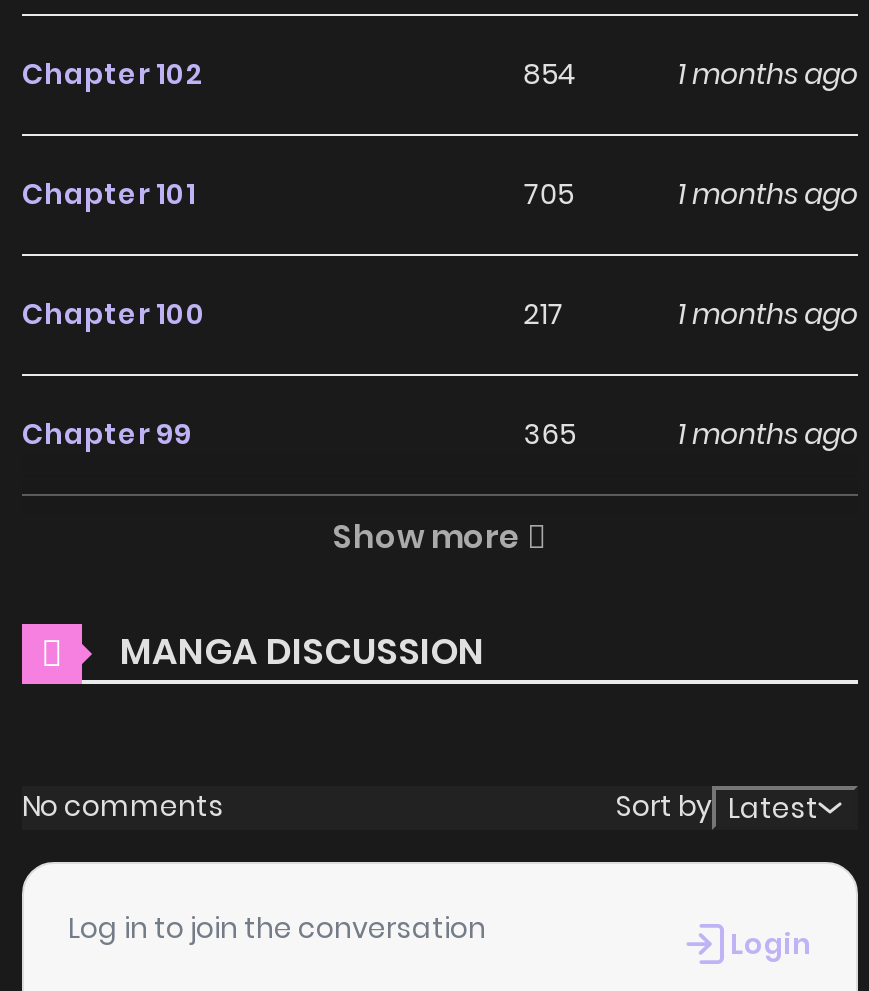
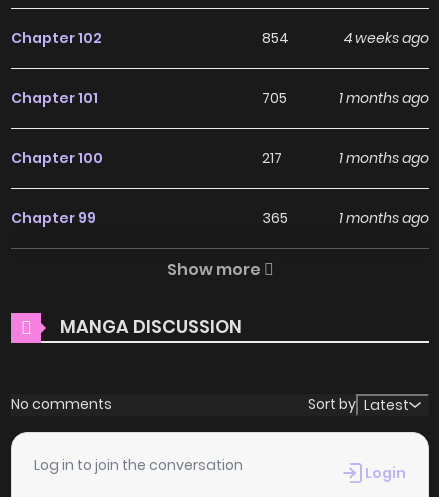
- 1 months ago
+ 4 weeks ago
